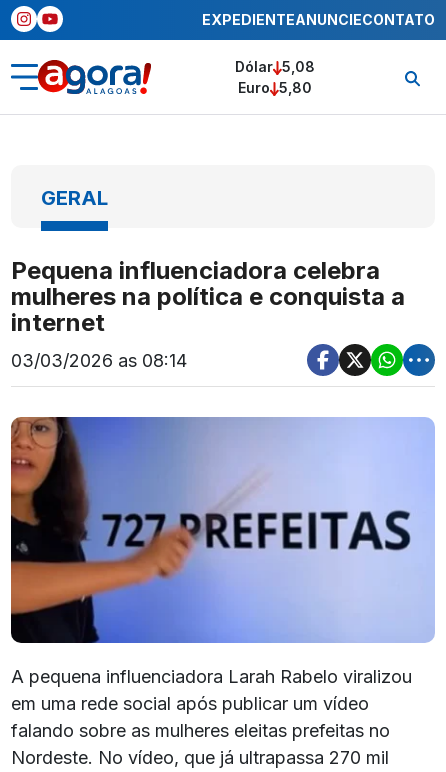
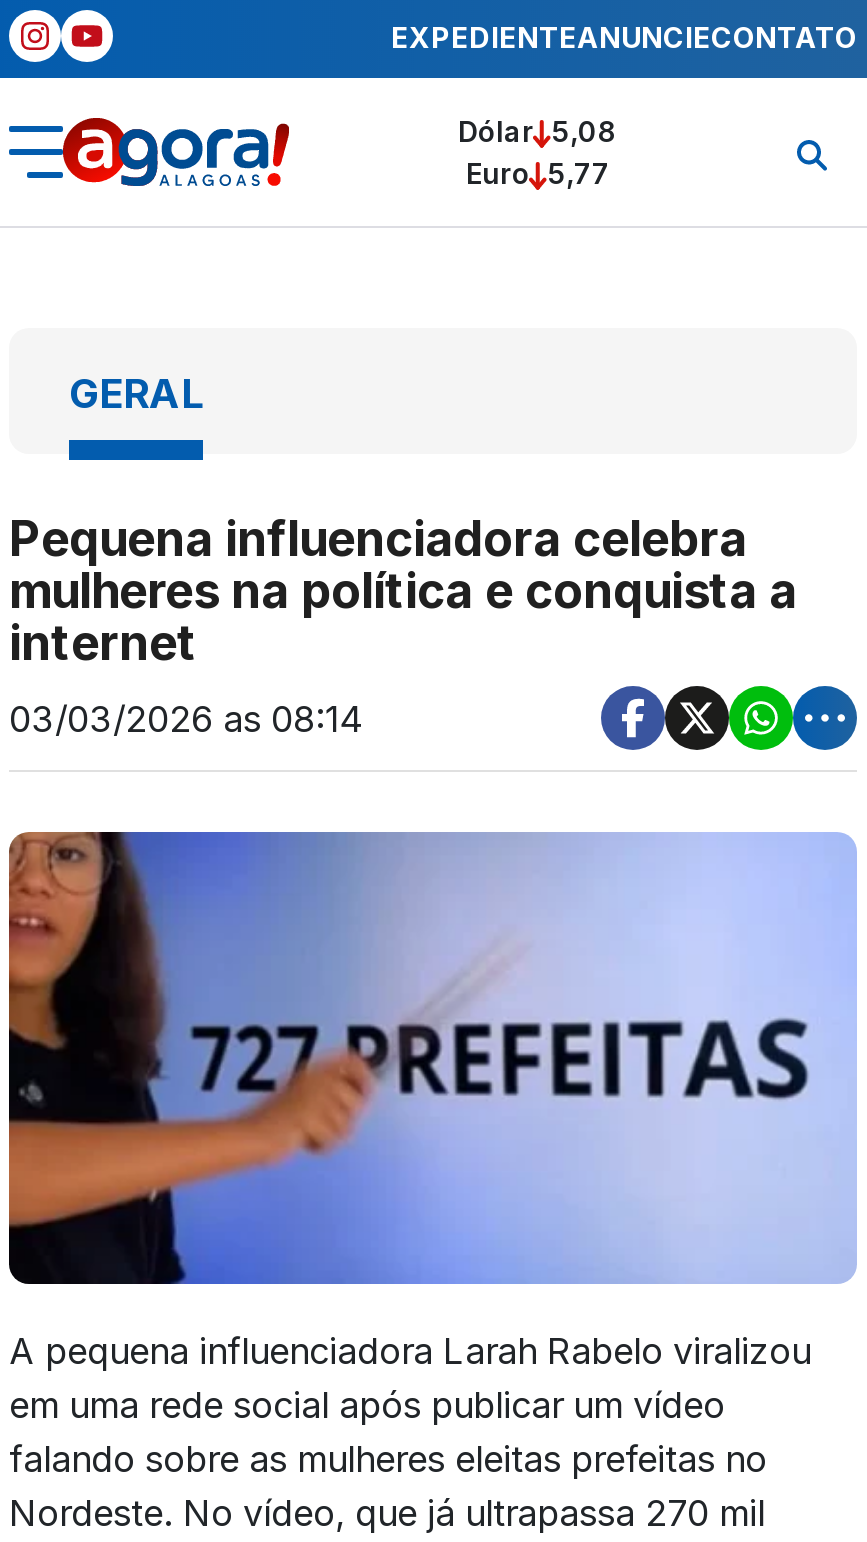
- Euro 5,80
+ Euro 5,77
